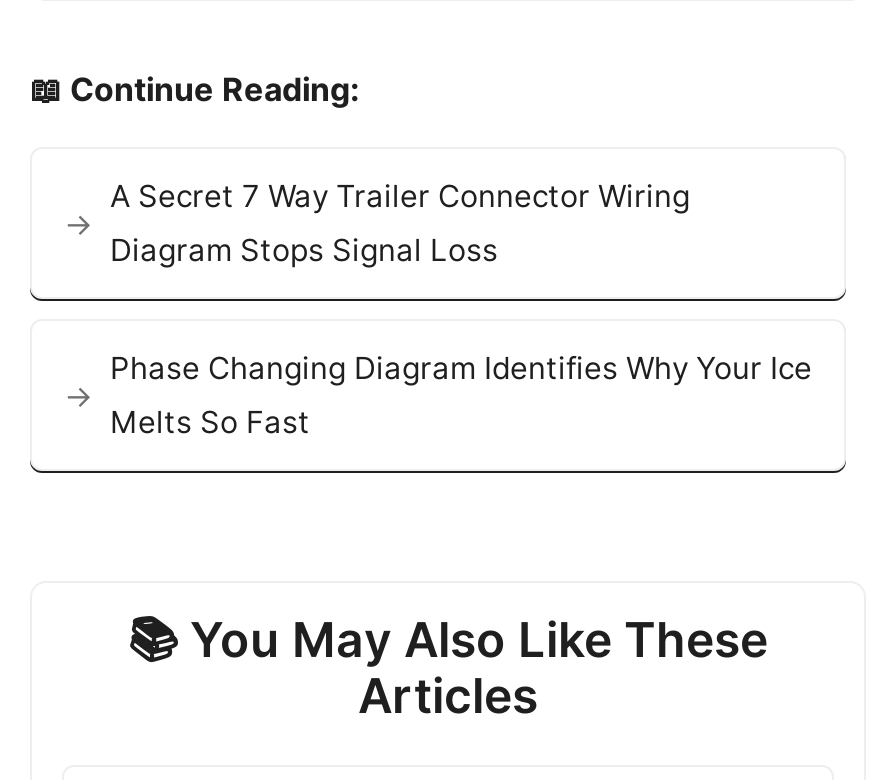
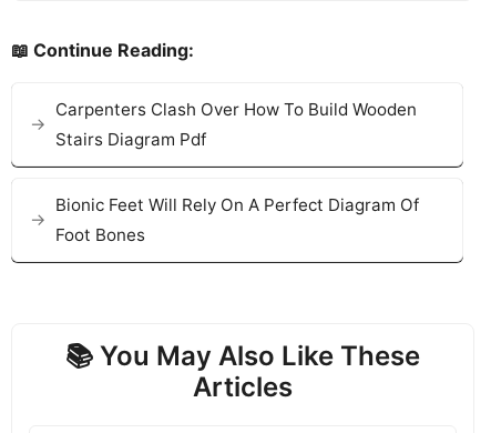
- A Secret 7 Way Trailer Connector Wiring
- Diagram Stops Signal Loss
+ Carpenters Clash Over How To Build Wooden
+ Stairs Diagram Pdf

- Phase Changing Diagram Identifies Why Your Ice
- Melts So Fast
+ Bionic Feet Will Rely On A Perfect Diagram Of
+ Foot Bones
